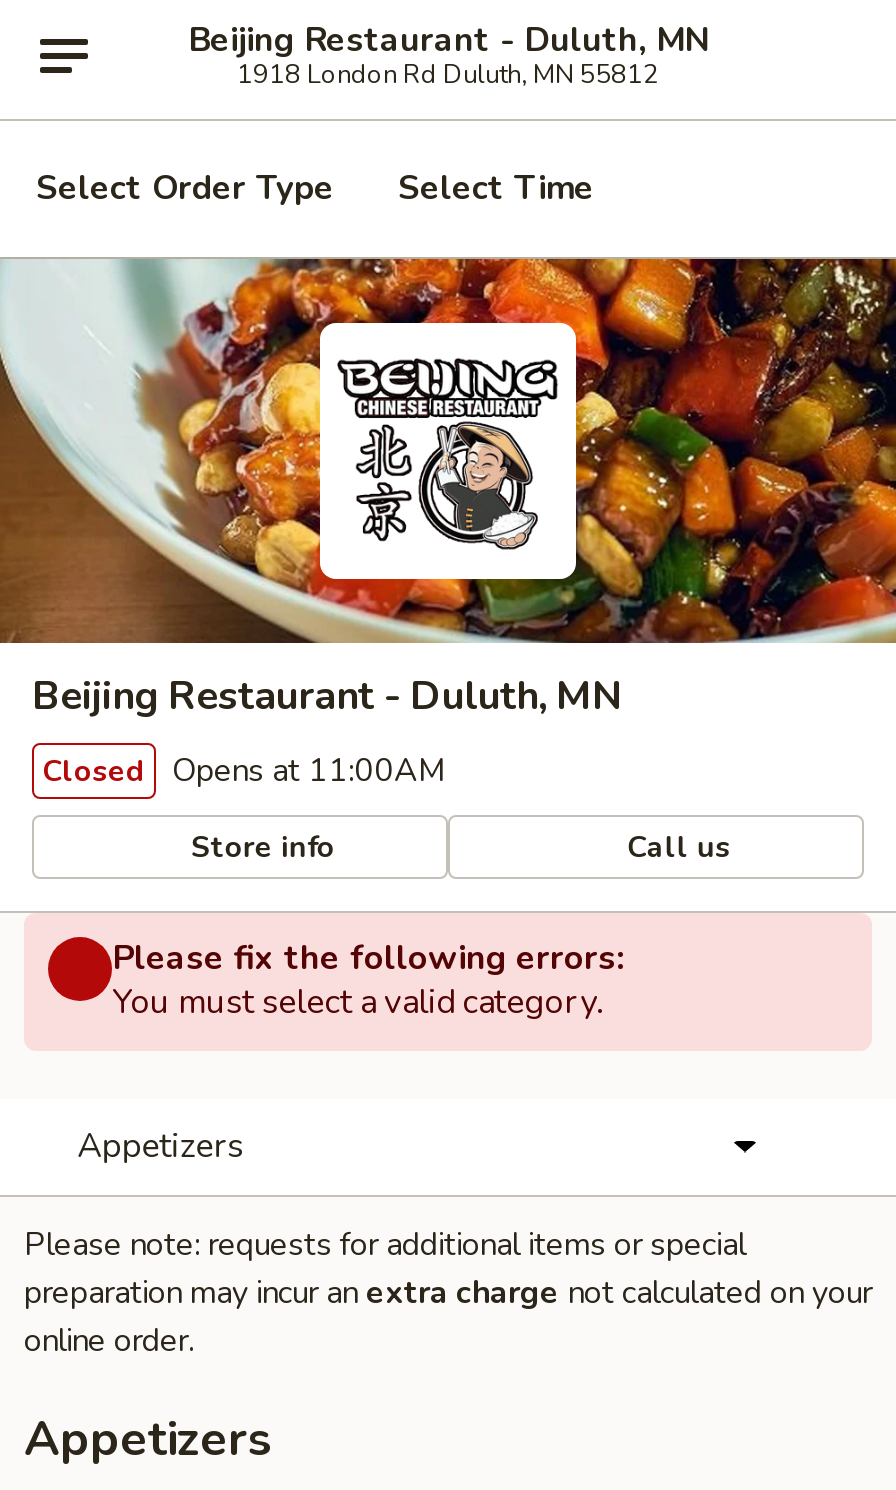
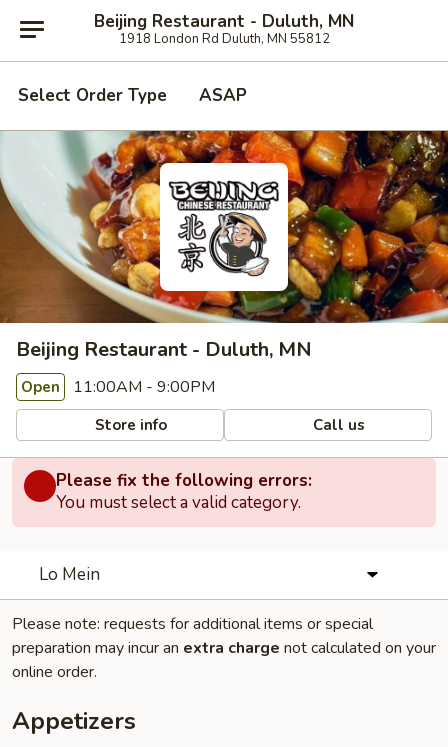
- Select Time
+ ASAP

- Closed Opens at 11:00AM
+ Open 11:00AM - 9:00PM

- Appetizers
+ Lo Mein
